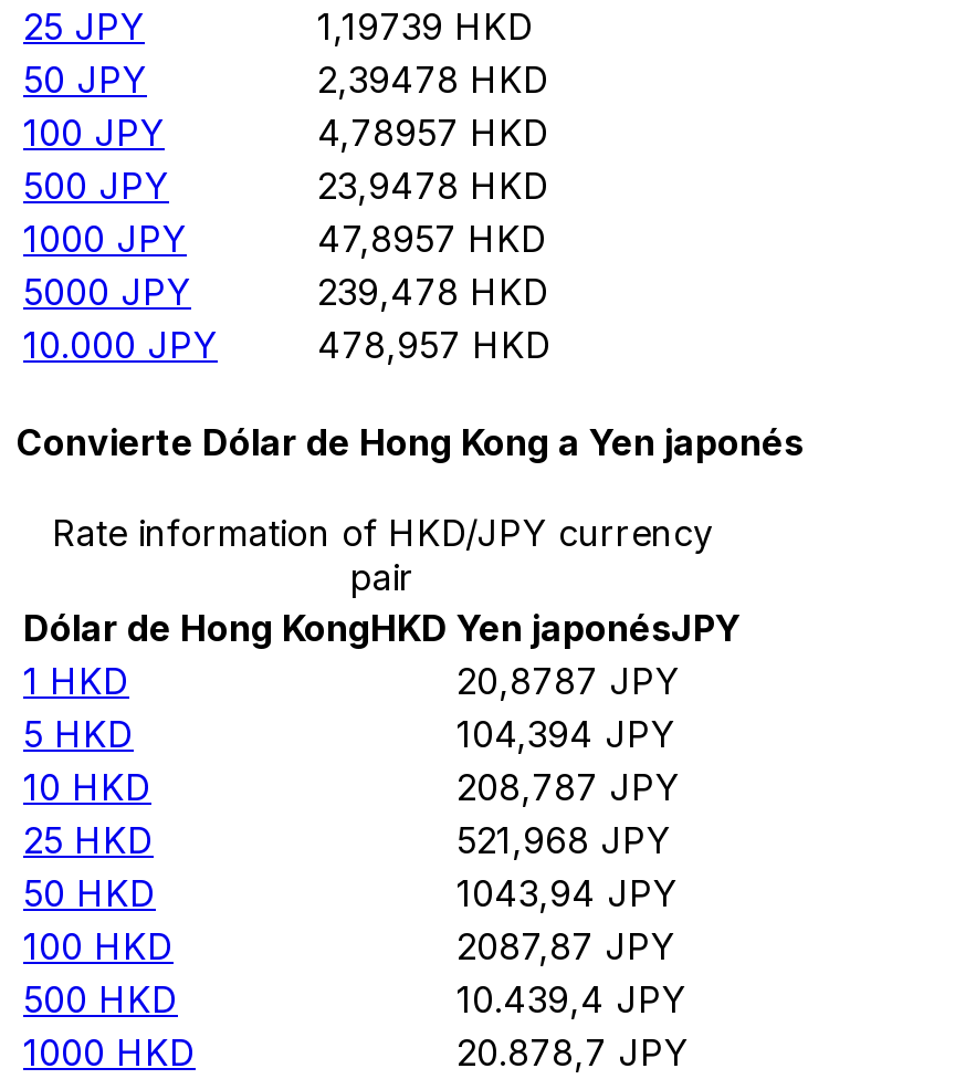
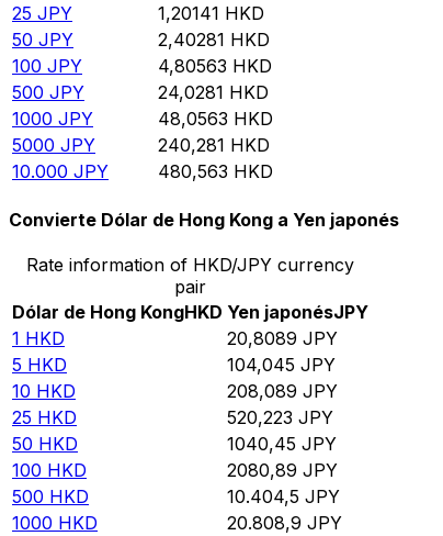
- 1,19739 HKD
+ 1,20141 HKD

- 2,39478 HKD
+ 2,40281 HKD

- 4,78957 HKD
+ 4,80563 HKD

- 23,9478 HKD
+ 24,0281 HKD

- 47,8957 HKD
+ 48,0563 HKD

- 239,478 HKD
+ 240,281 HKD

- 478,957 HKD
+ 480,563 HKD

- 20,8787 JPY
+ 20,8089 JPY

- 104,394 JPY
+ 104,045 JPY

- 208,787 JPY
+ 208,089 JPY

- 521,968 JPY
+ 520,223 JPY

- 1043,94 JPY
+ 1040,45 JPY

- 2087,87 JPY
+ 2080,89 JPY

- 10.439,4 JPY
+ 10.404,5 JPY

- 20.878,7 JPY
+ 20.808,9 JPY
